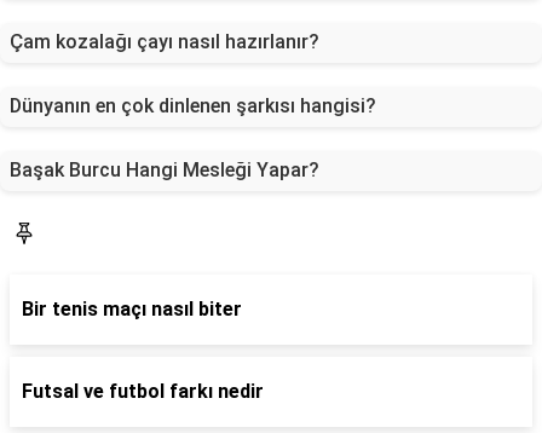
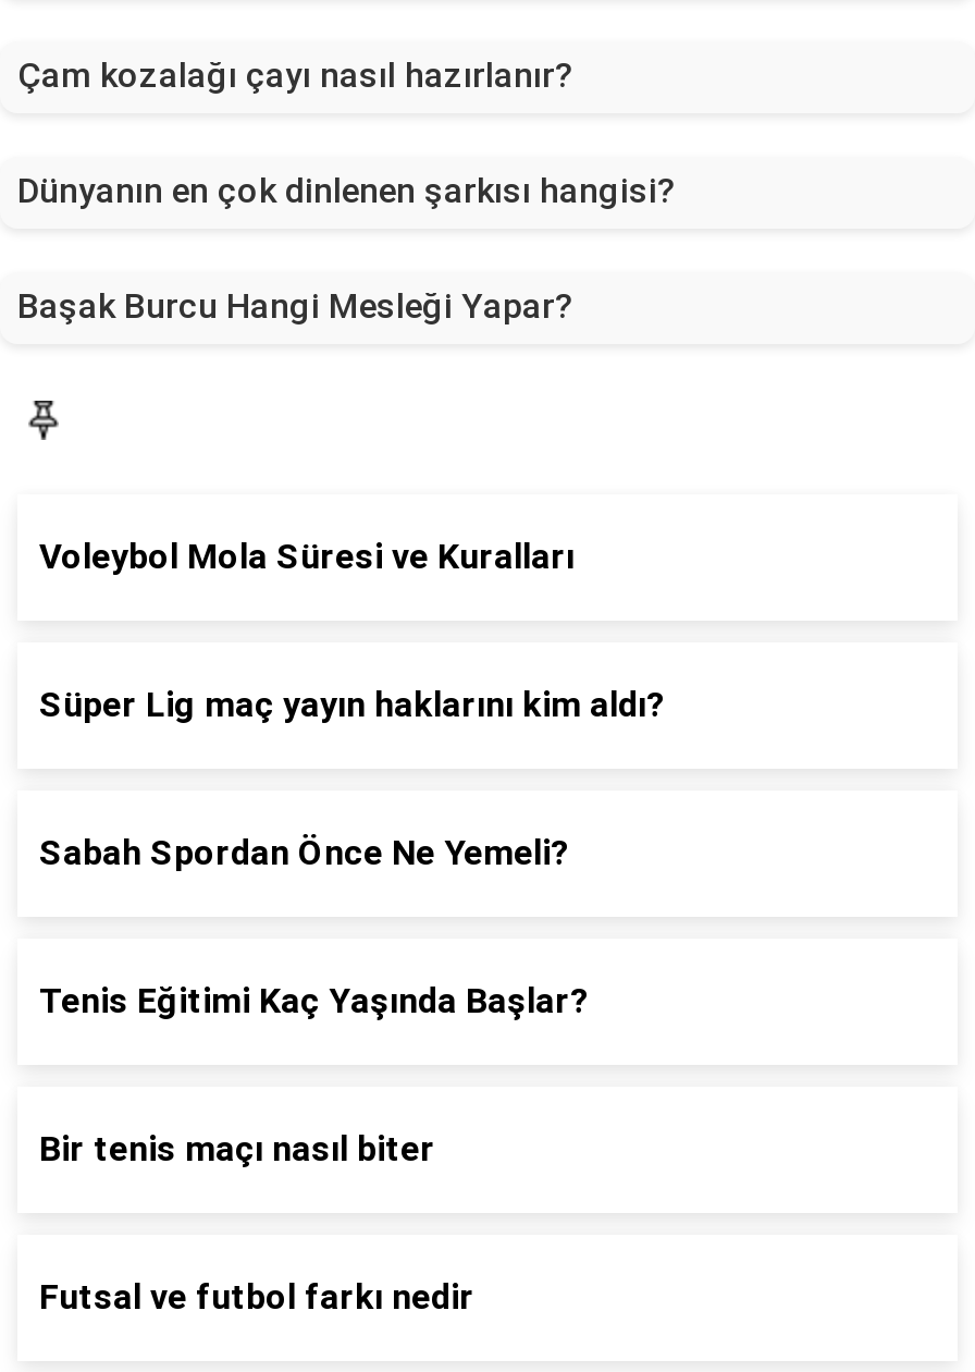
+ Voleybol Mola Süresi ve Kuralları

+ Süper Lig maç yayın haklarını kim aldı?

+ Sabah Spordan Önce Ne Yemeli?

+ Tenis Eğitimi Kaç Yaşında Başlar?
